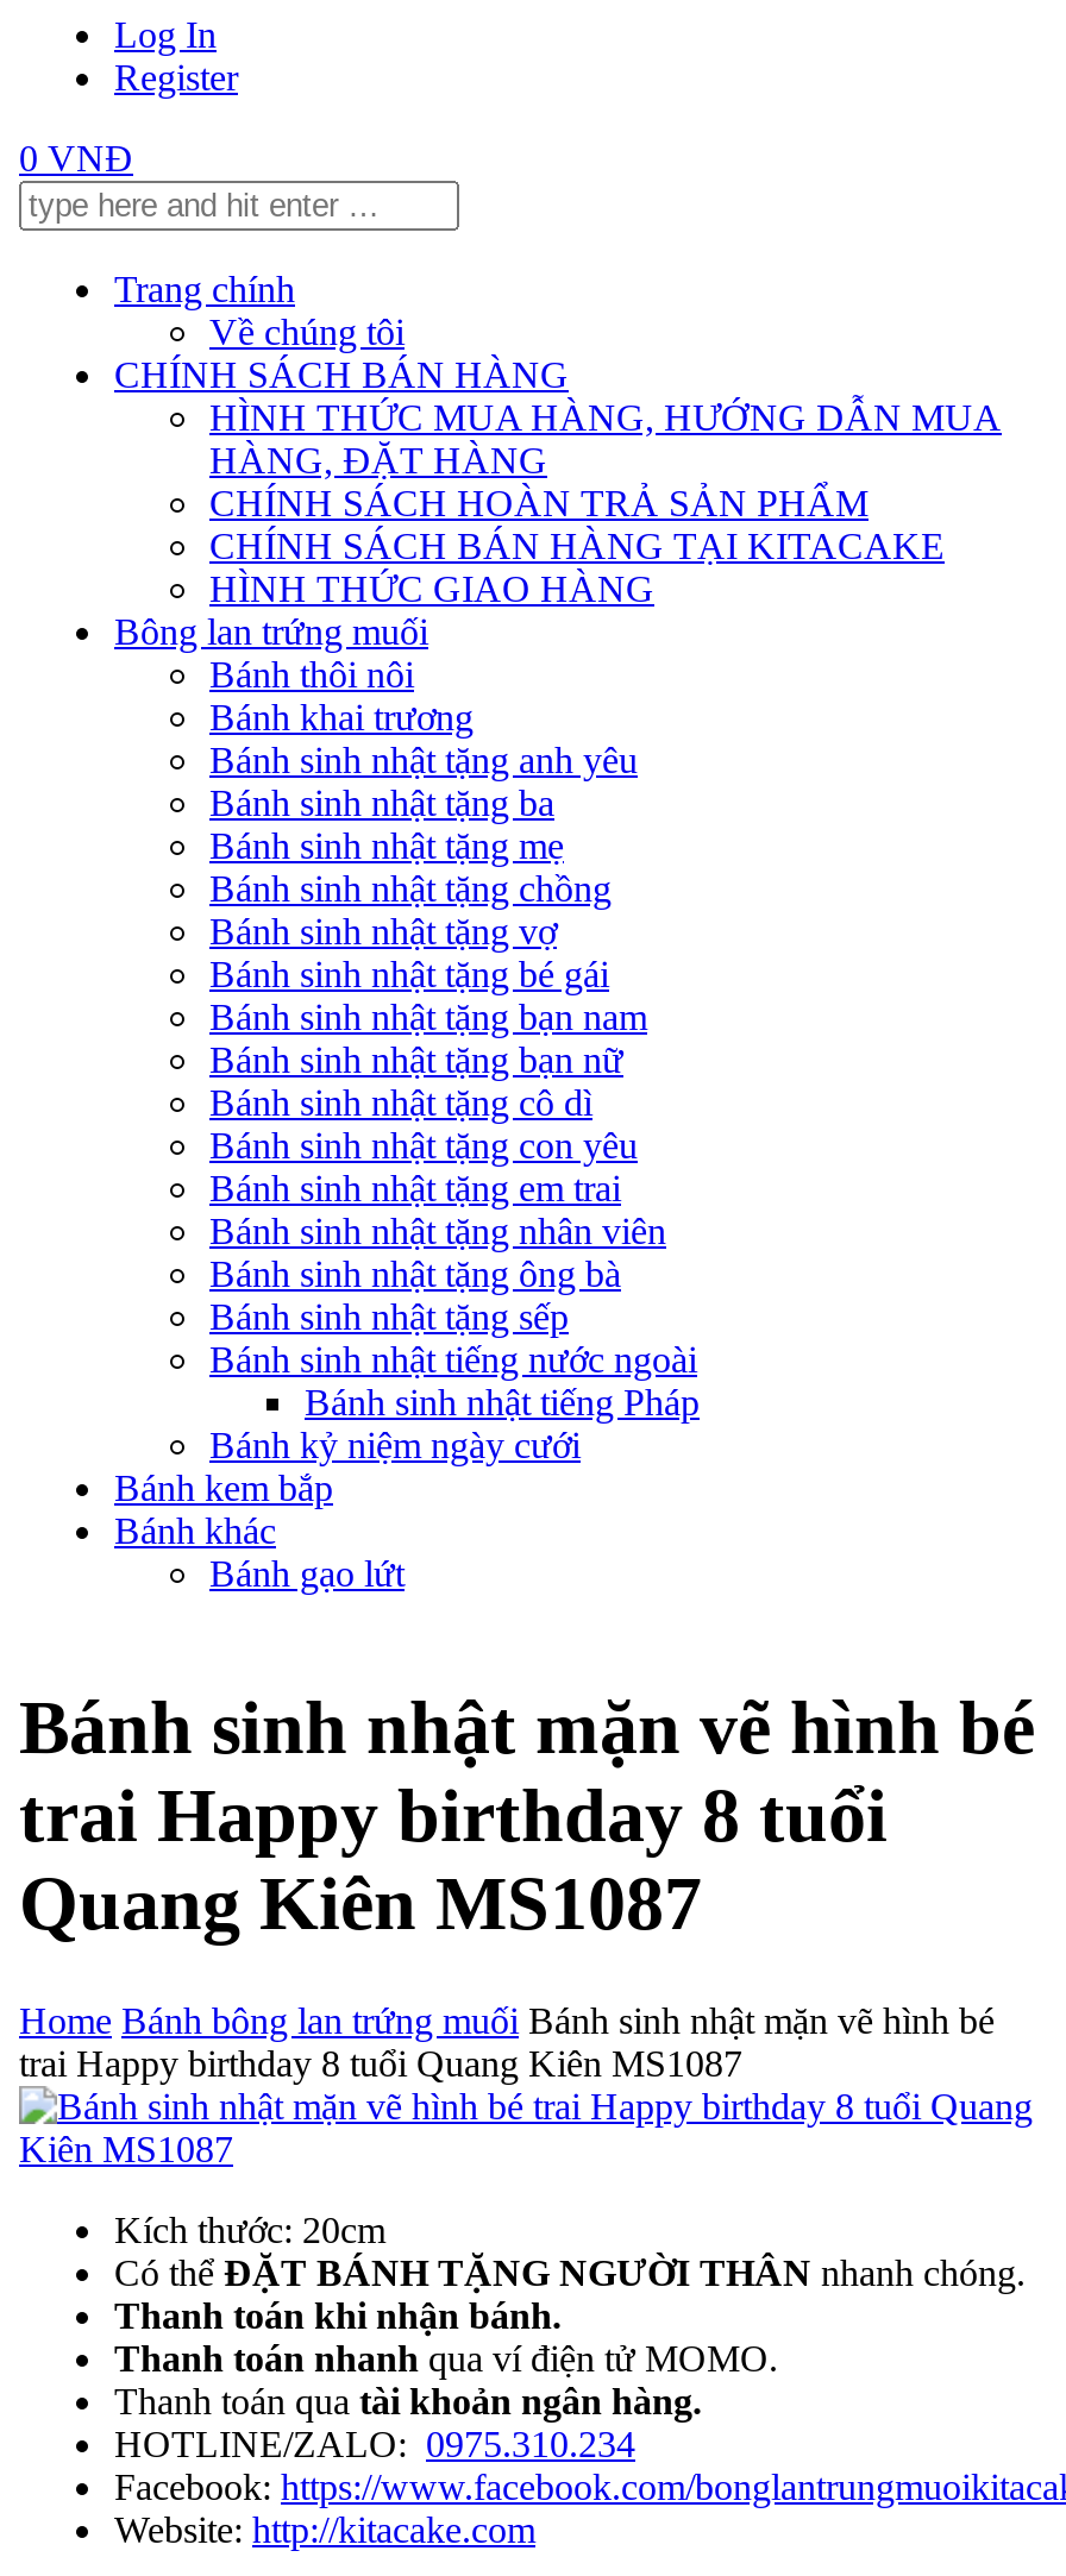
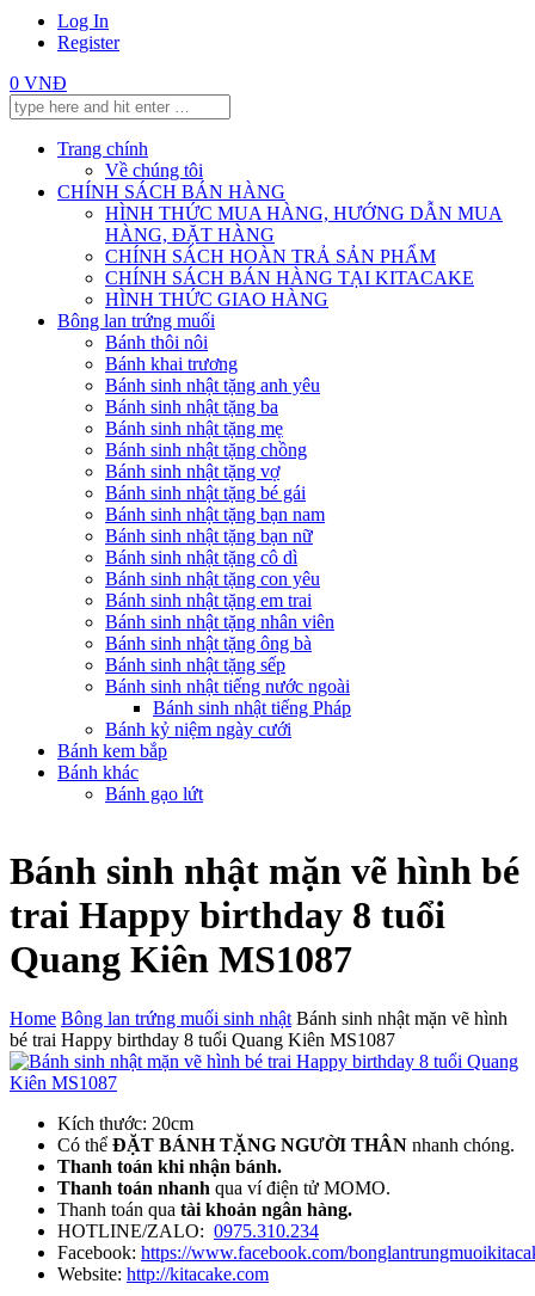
- Home Bánh bông lan trứng muối Bánh sinh nhật mặn vẽ hình bé
- trai Happy birthday 8 tuổi Quang Kiên MS1087
+ Home Bông lan trứng muối sinh nhật Bánh sinh nhật mặn vẽ hình
+ bé trai Happy birthday 8 tuổi Quang Kiên MS1087
